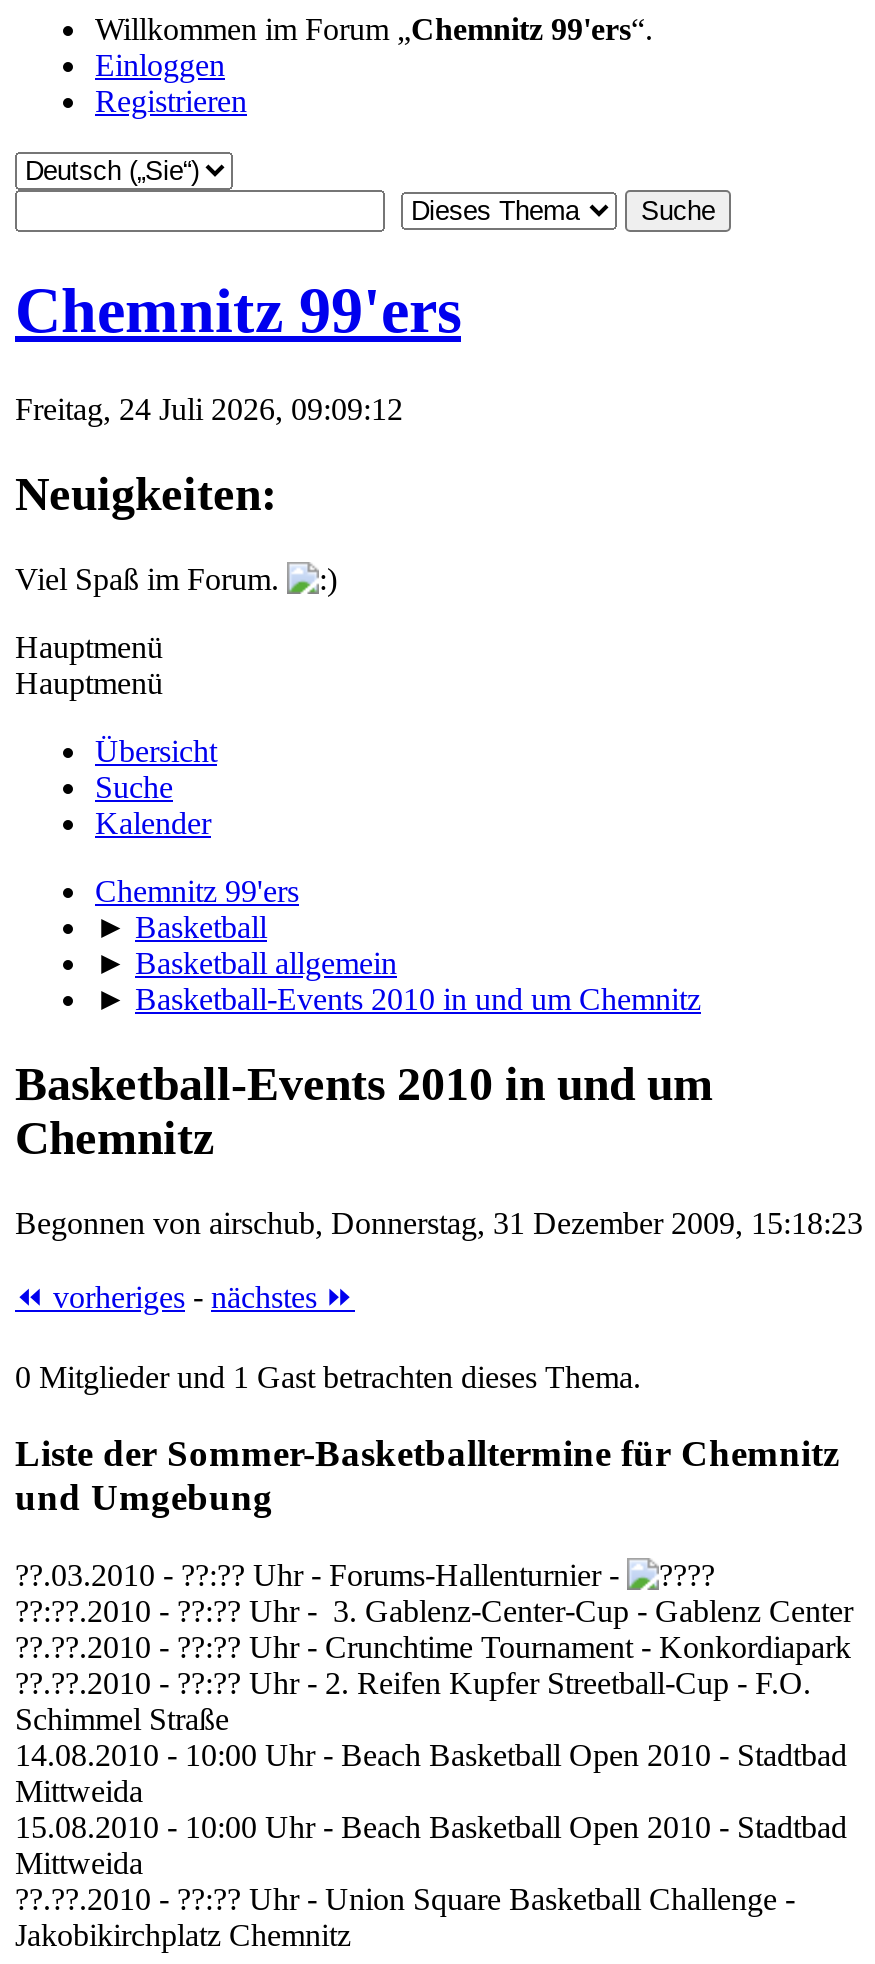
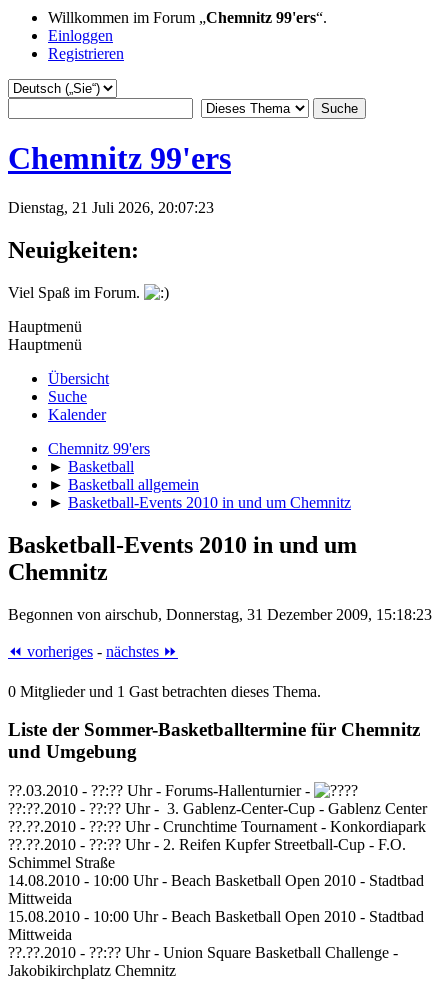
- Freitag, 24 Juli 2026, 09:09:12
+ Dienstag, 21 Juli 2026, 20:07:23
